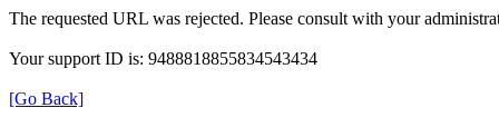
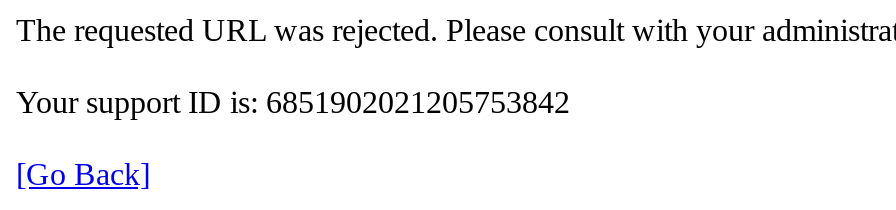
- Your support ID is: 9488818855834543434
+ Your support ID is: 6851902021205753842
